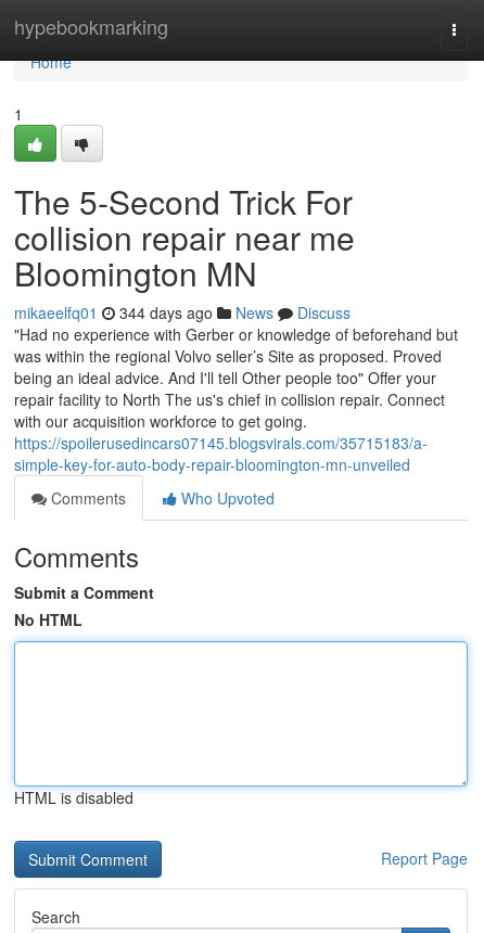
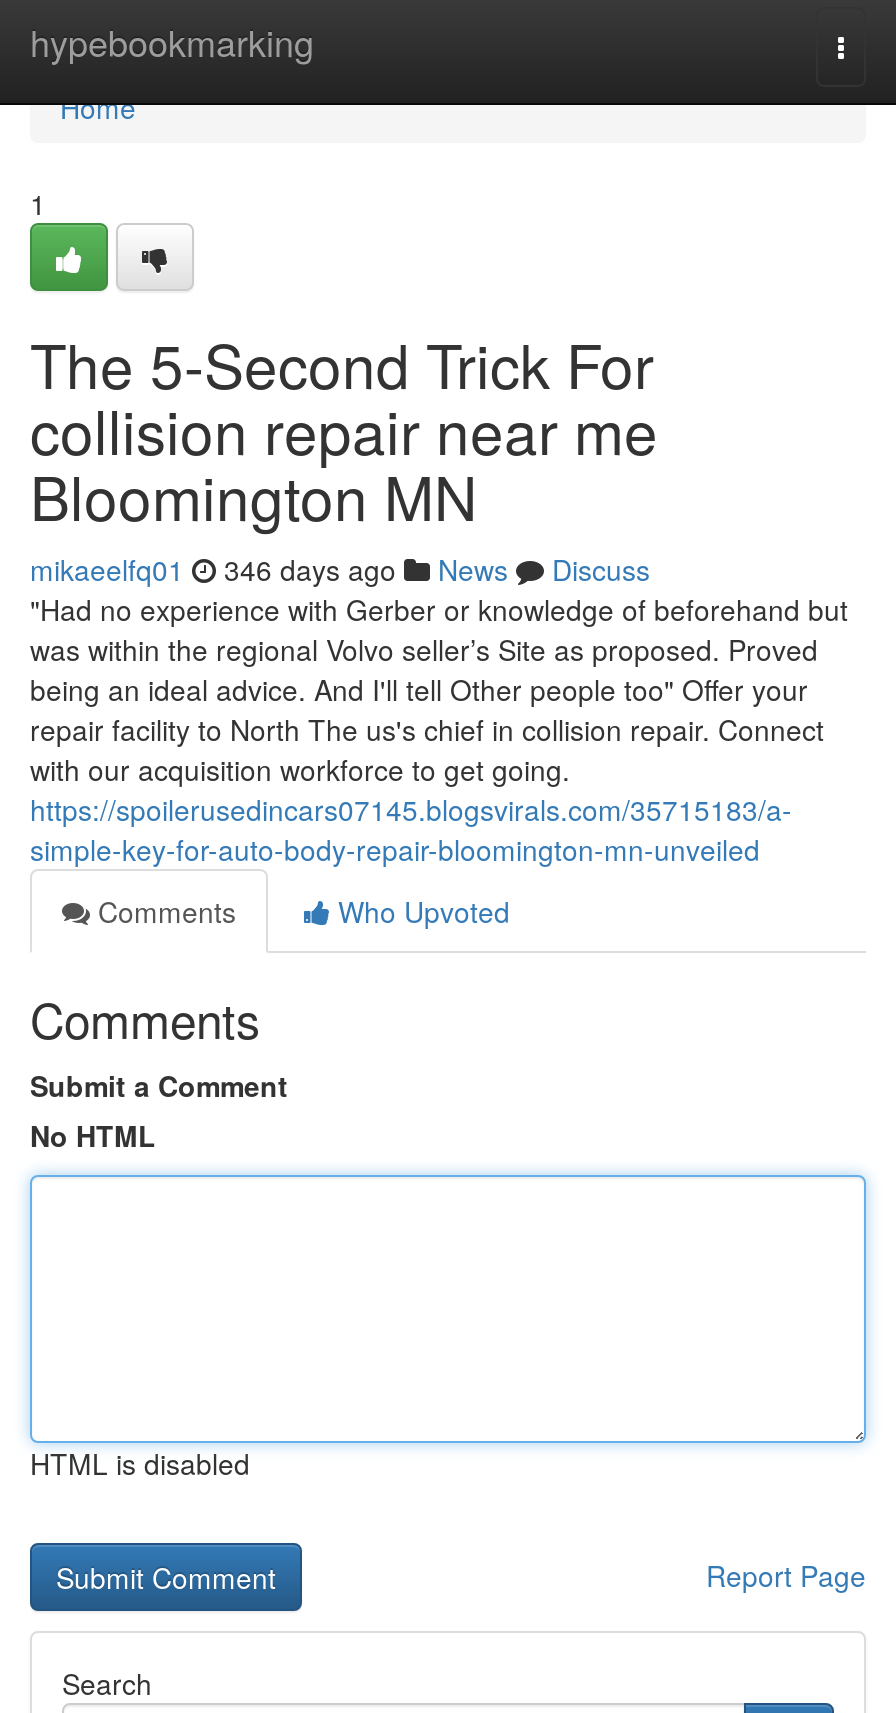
- mikaeelfq01 344 days ago News Discuss
+ mikaeelfq01 346 days ago News Discuss
